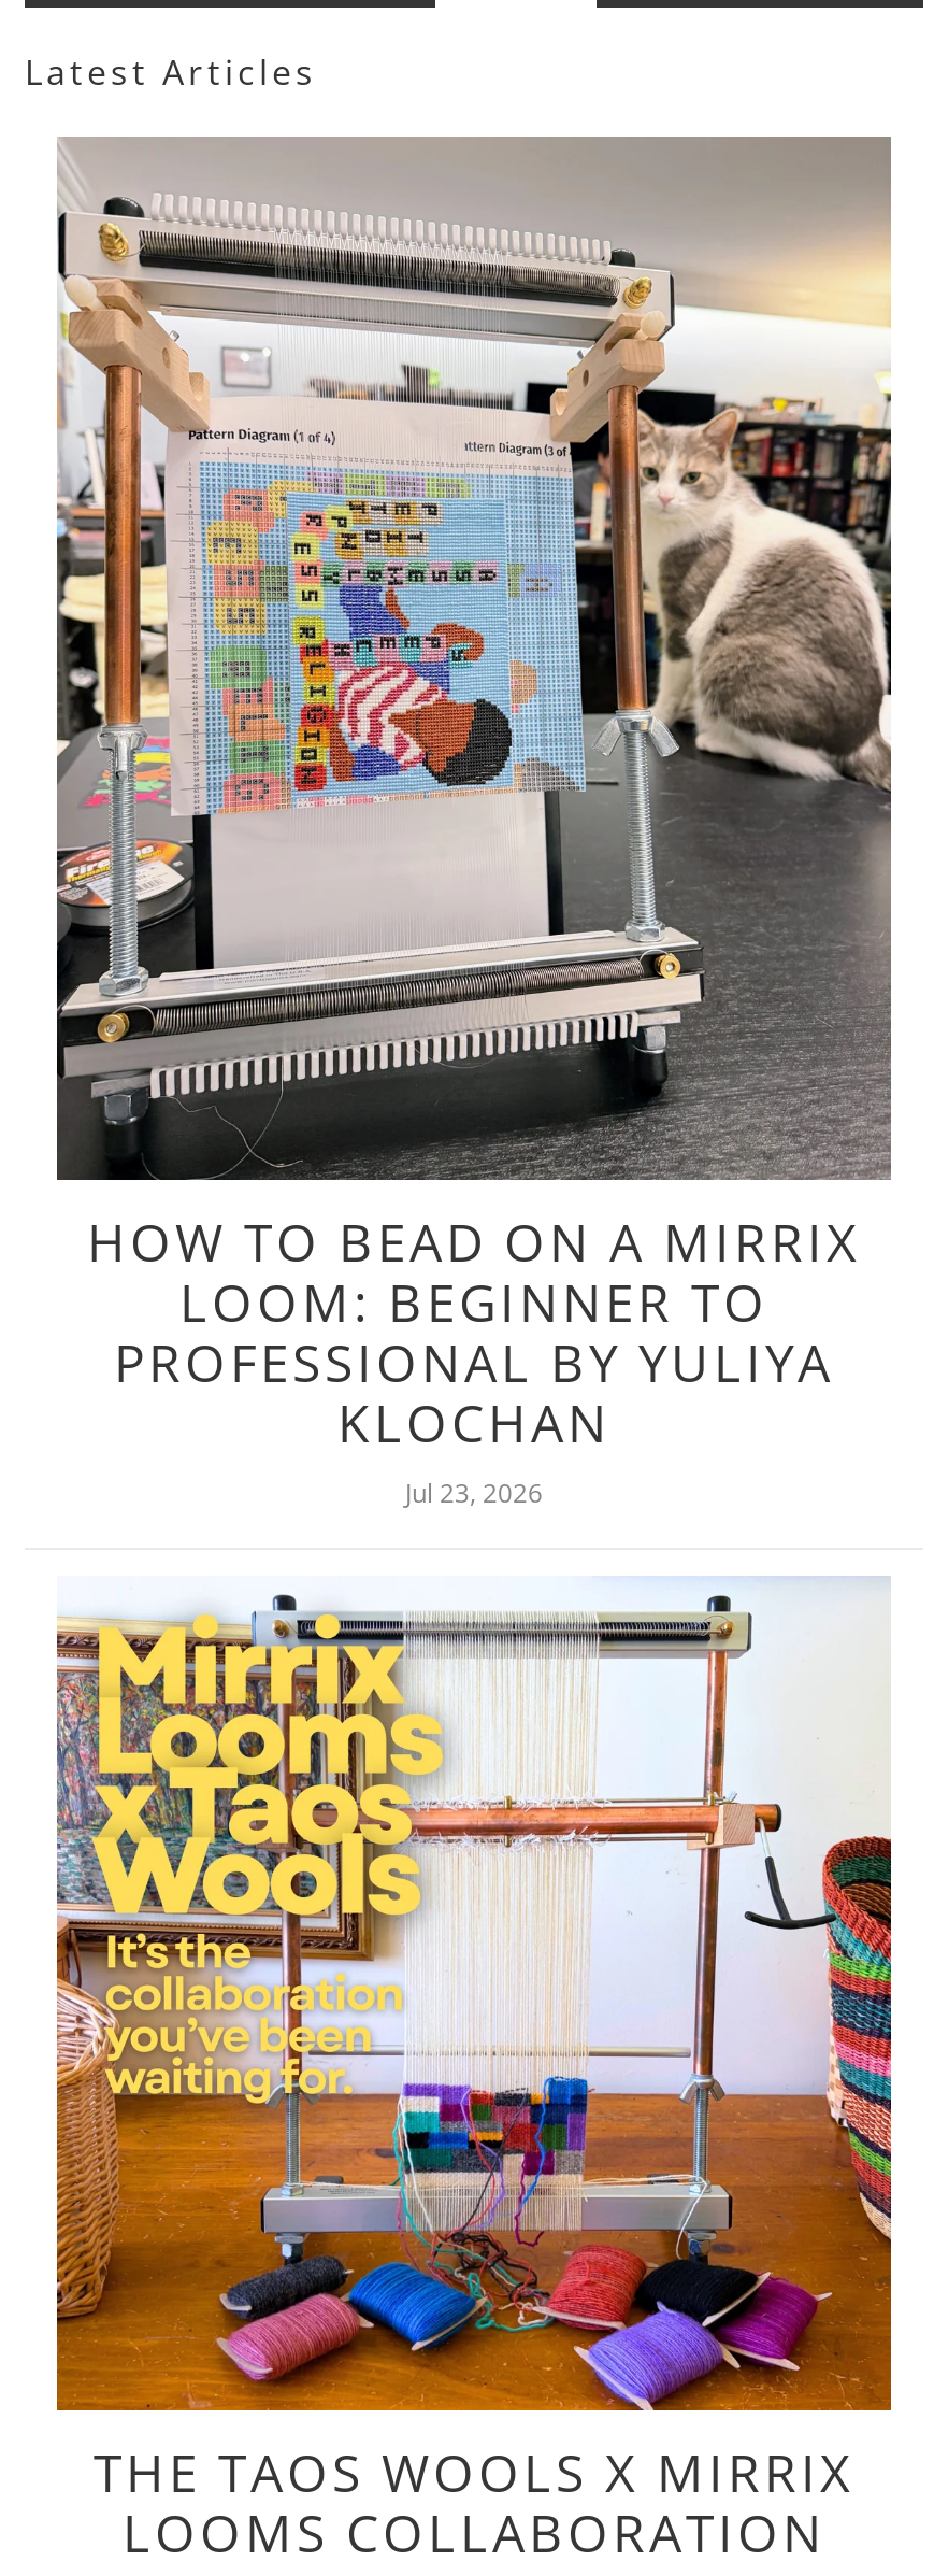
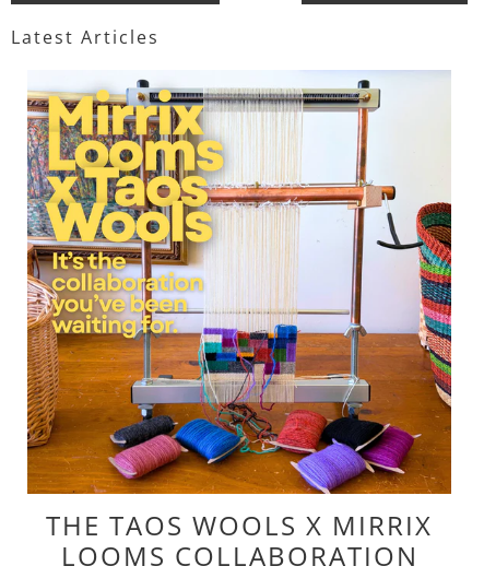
- [image]
- HOW TO BEAD ON A MIRRIX
- LOOM: BEGINNER TO
- PROFESSIONAL BY YULIYA
- KLOCHAN
- Jul 23, 2026
